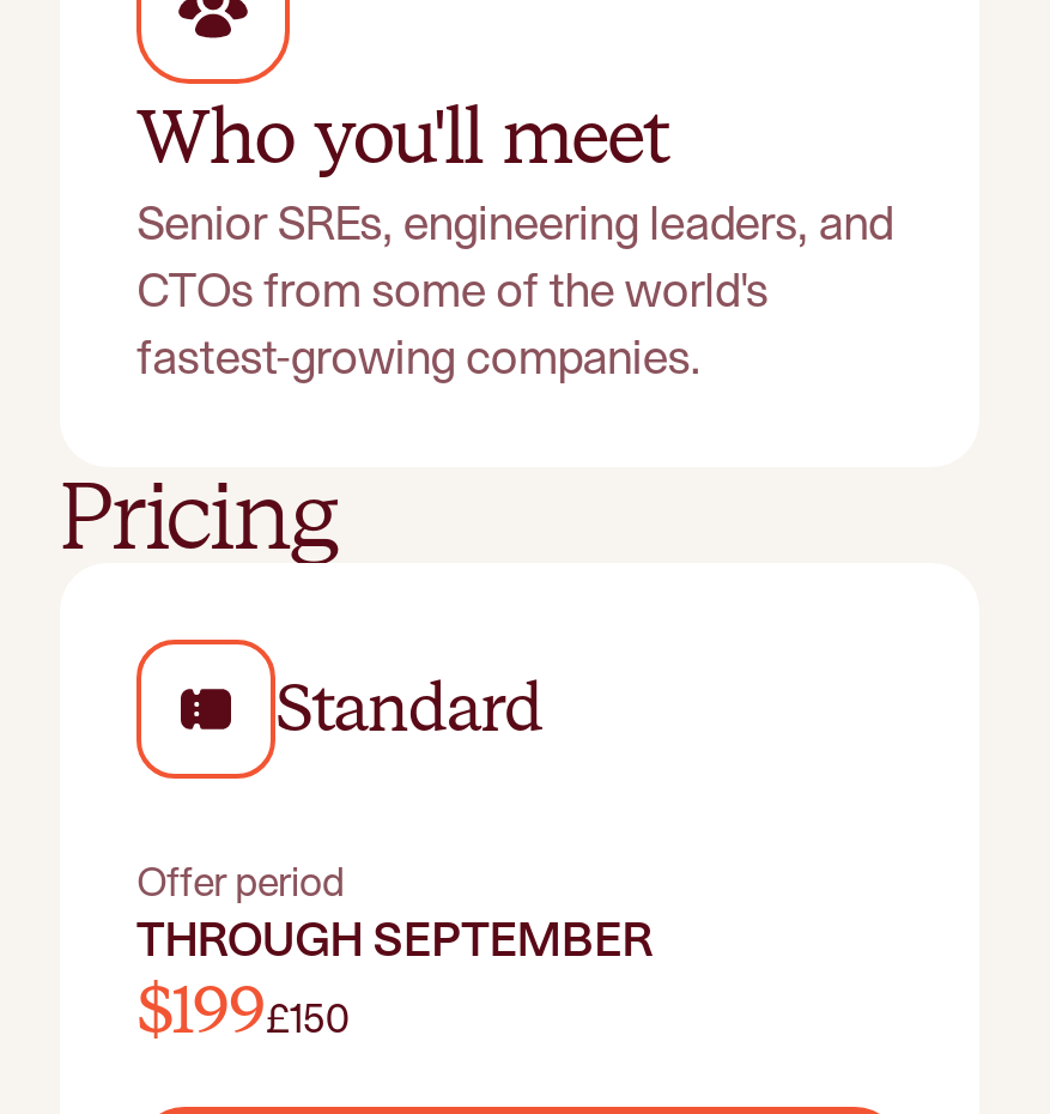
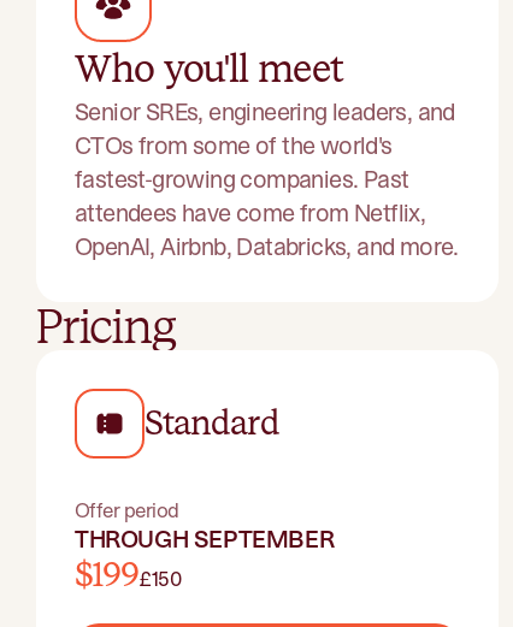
- fastest-growing companies.
+ fastest-growing companies. Past
+ attendees have come from Netflix,
+ OpenAI, Airbnb, Databricks, and more.
